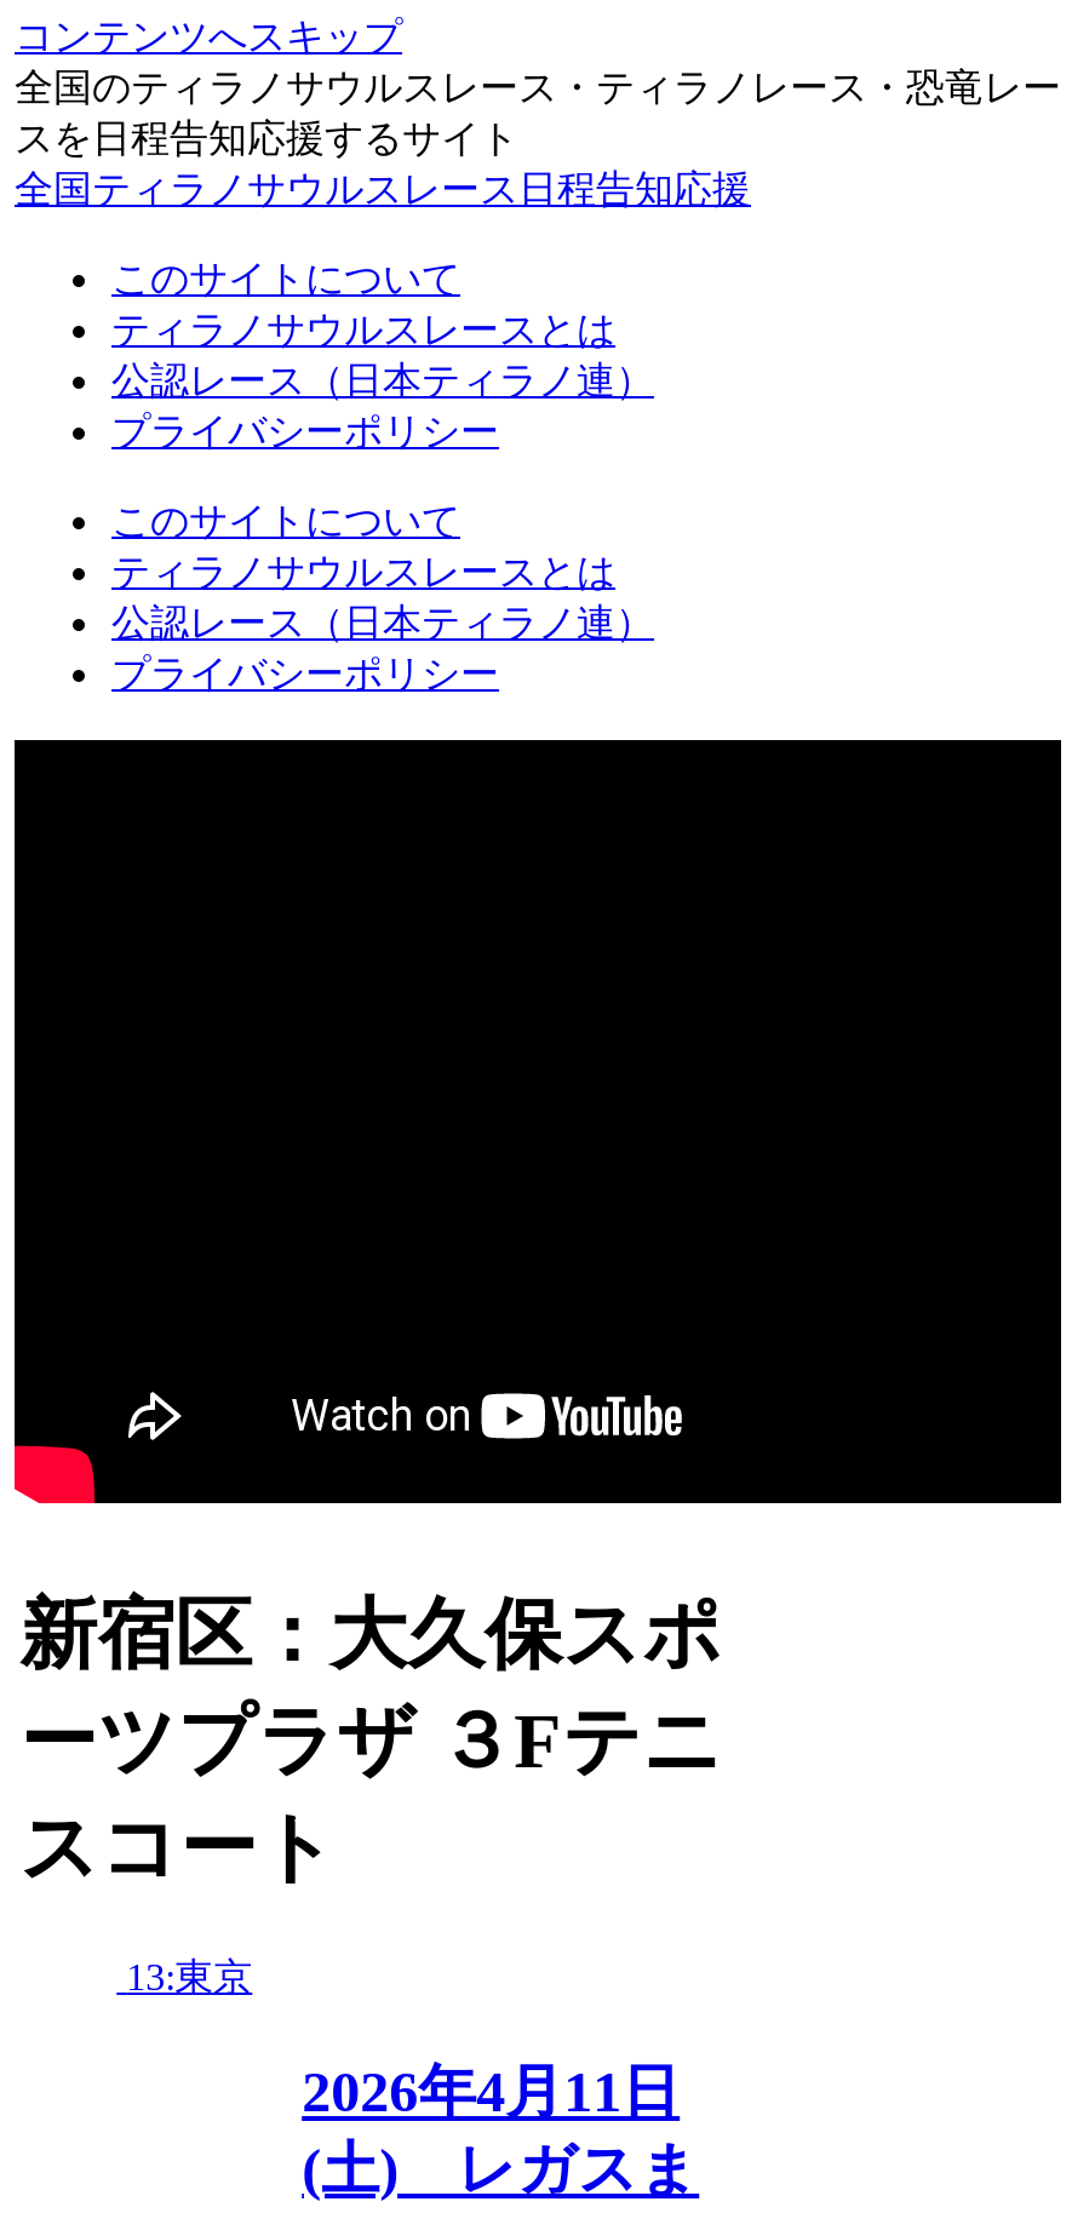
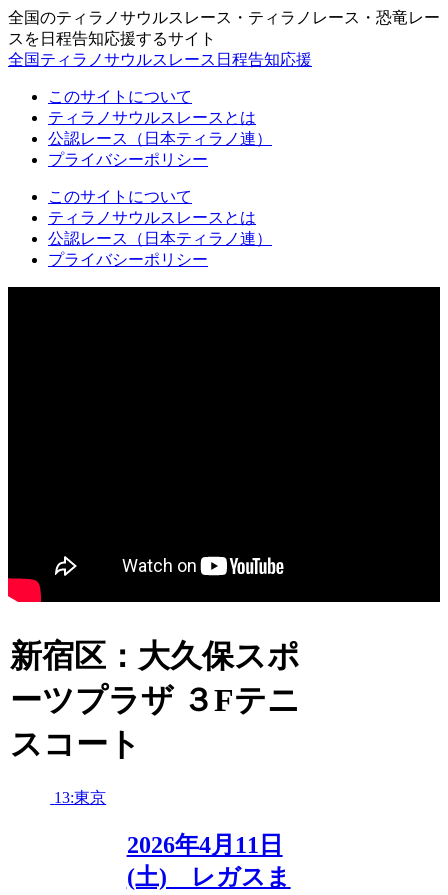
- コンテンツへスキップ
